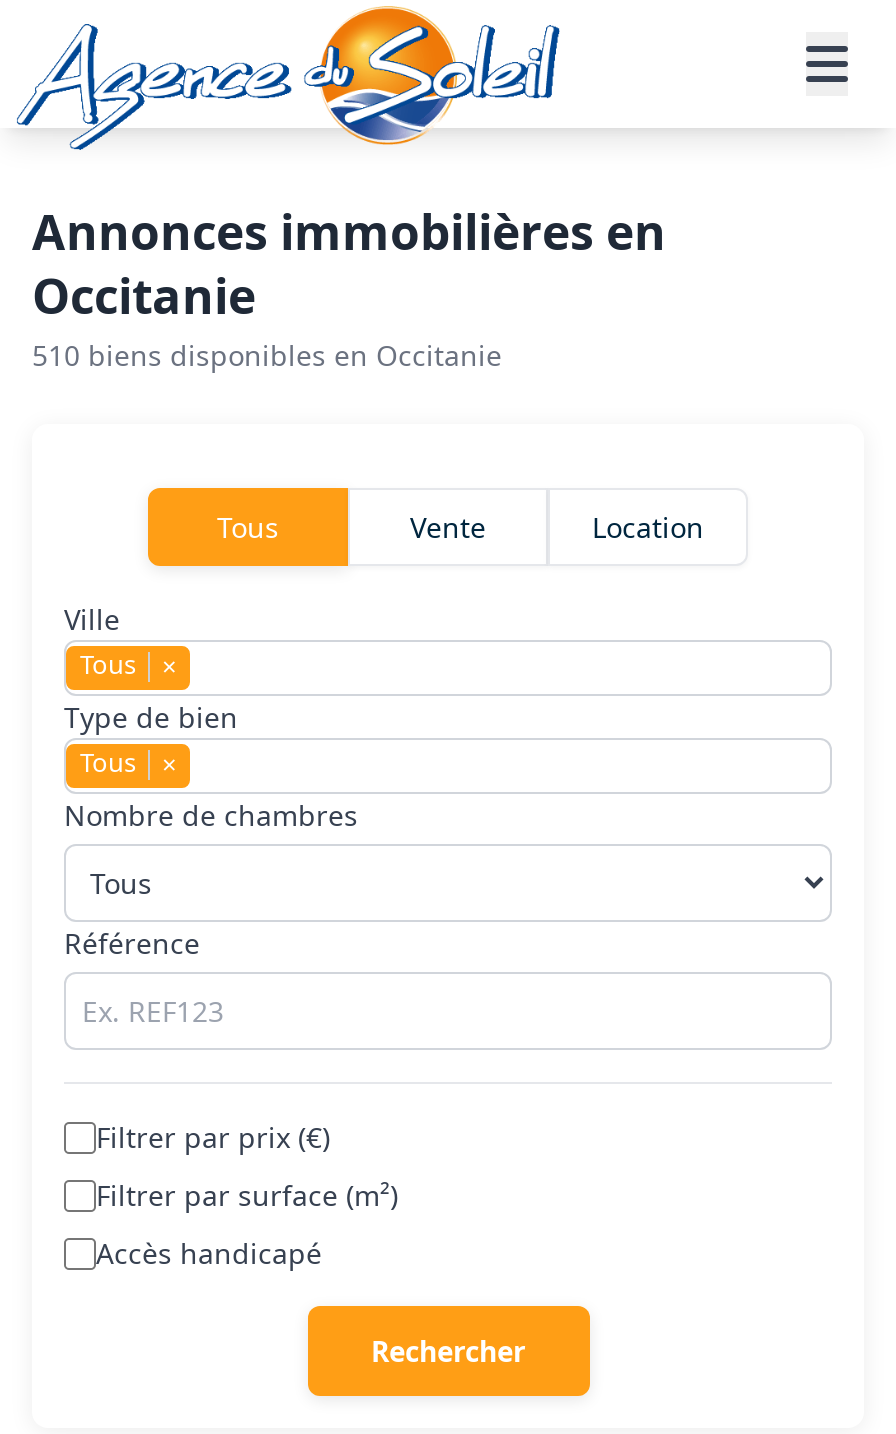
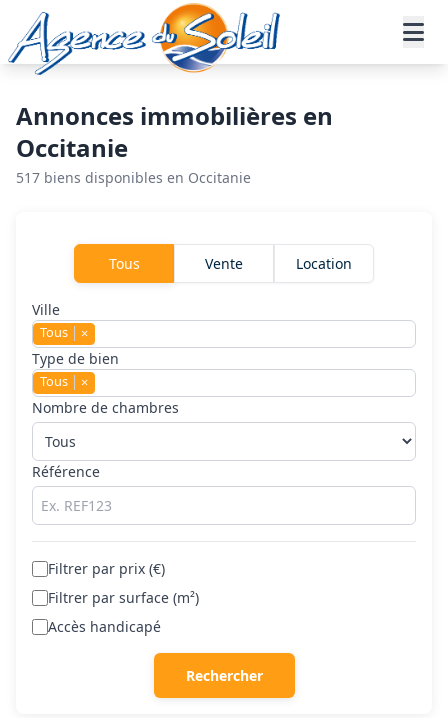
- 510 biens disponibles en Occitanie
+ 517 biens disponibles en Occitanie
